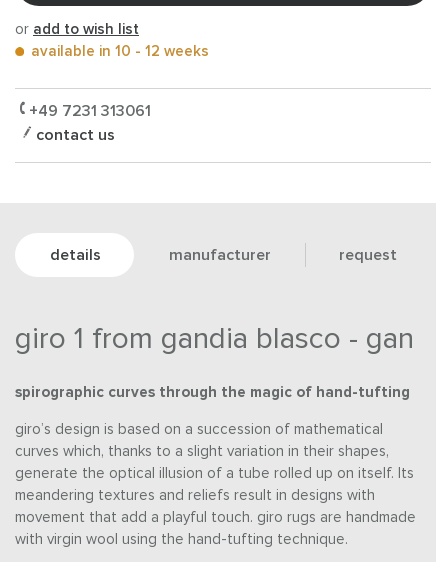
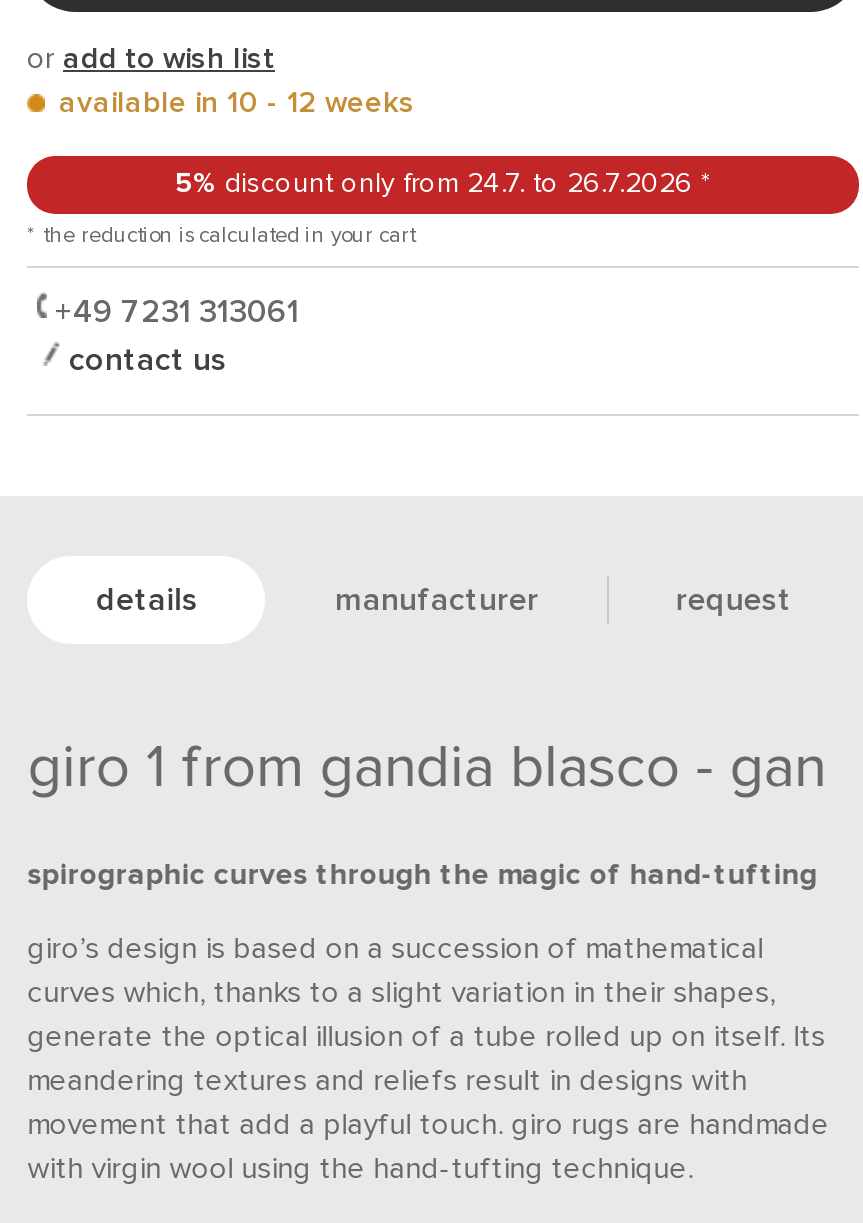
+ 5% discount only from 24.7. to 26.7.2026 *
+ * the reduction is calculated in your cart
